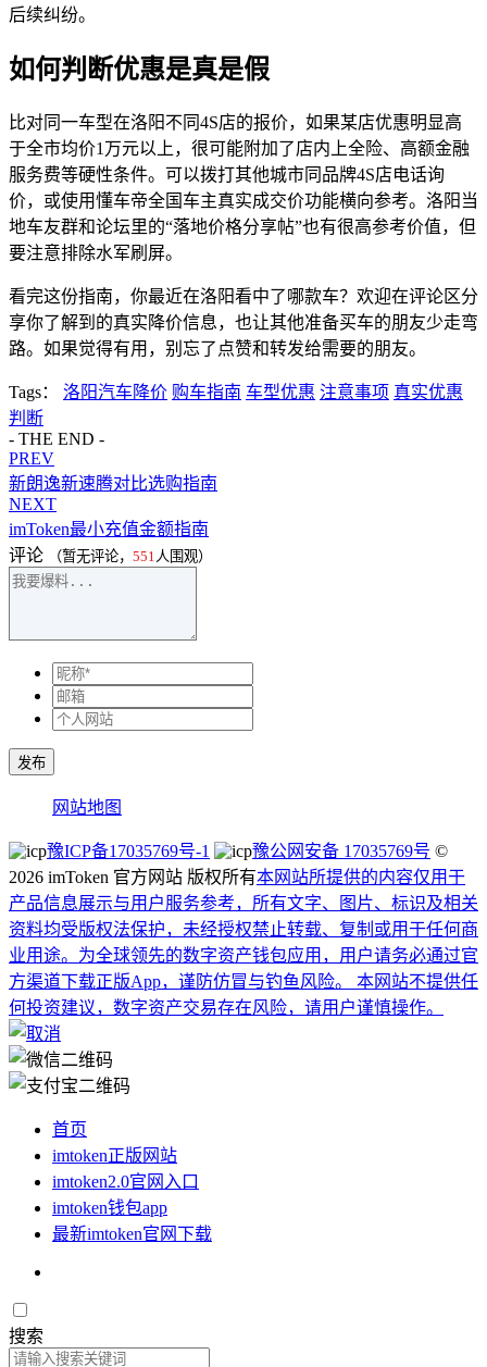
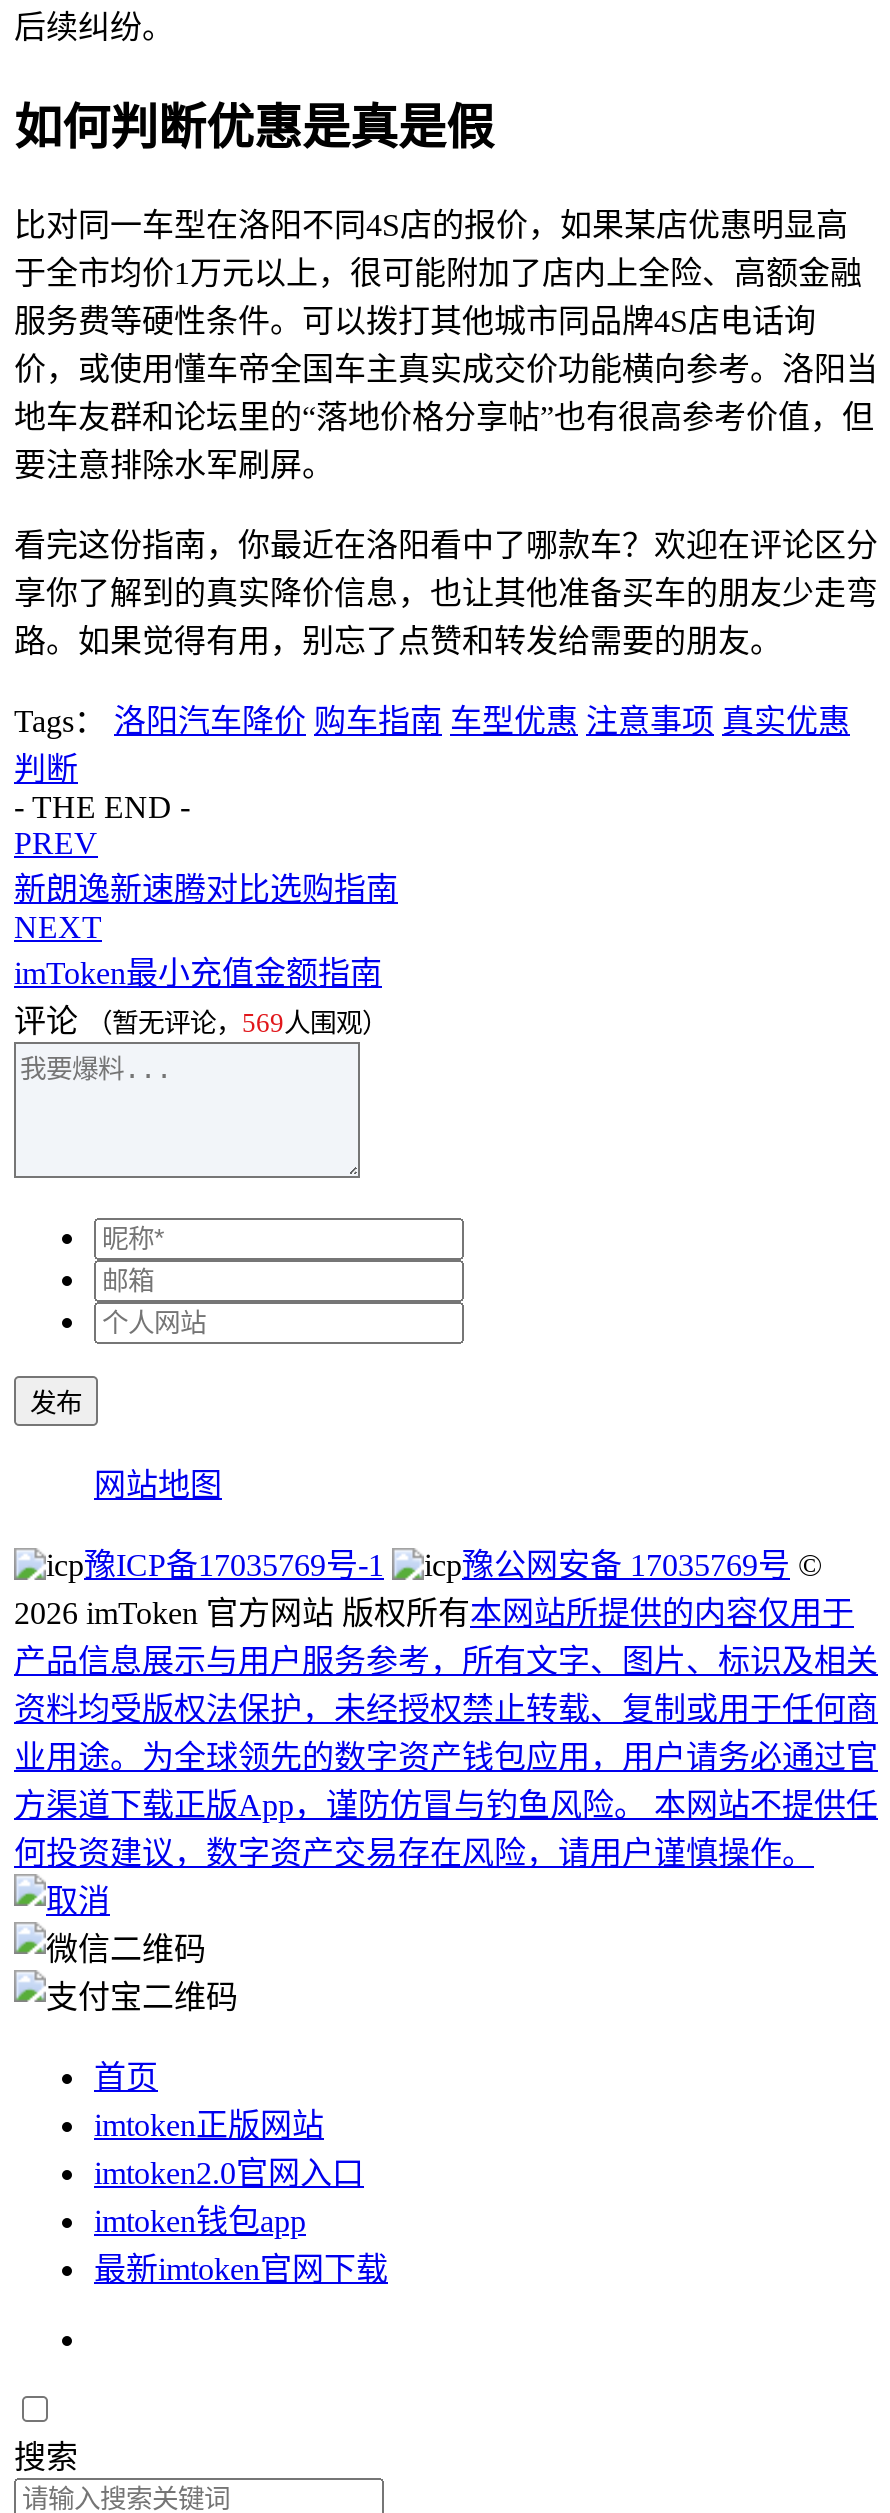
- 评论（暂无评论，551人围观）
+ 评论（暂无评论，569人围观）
